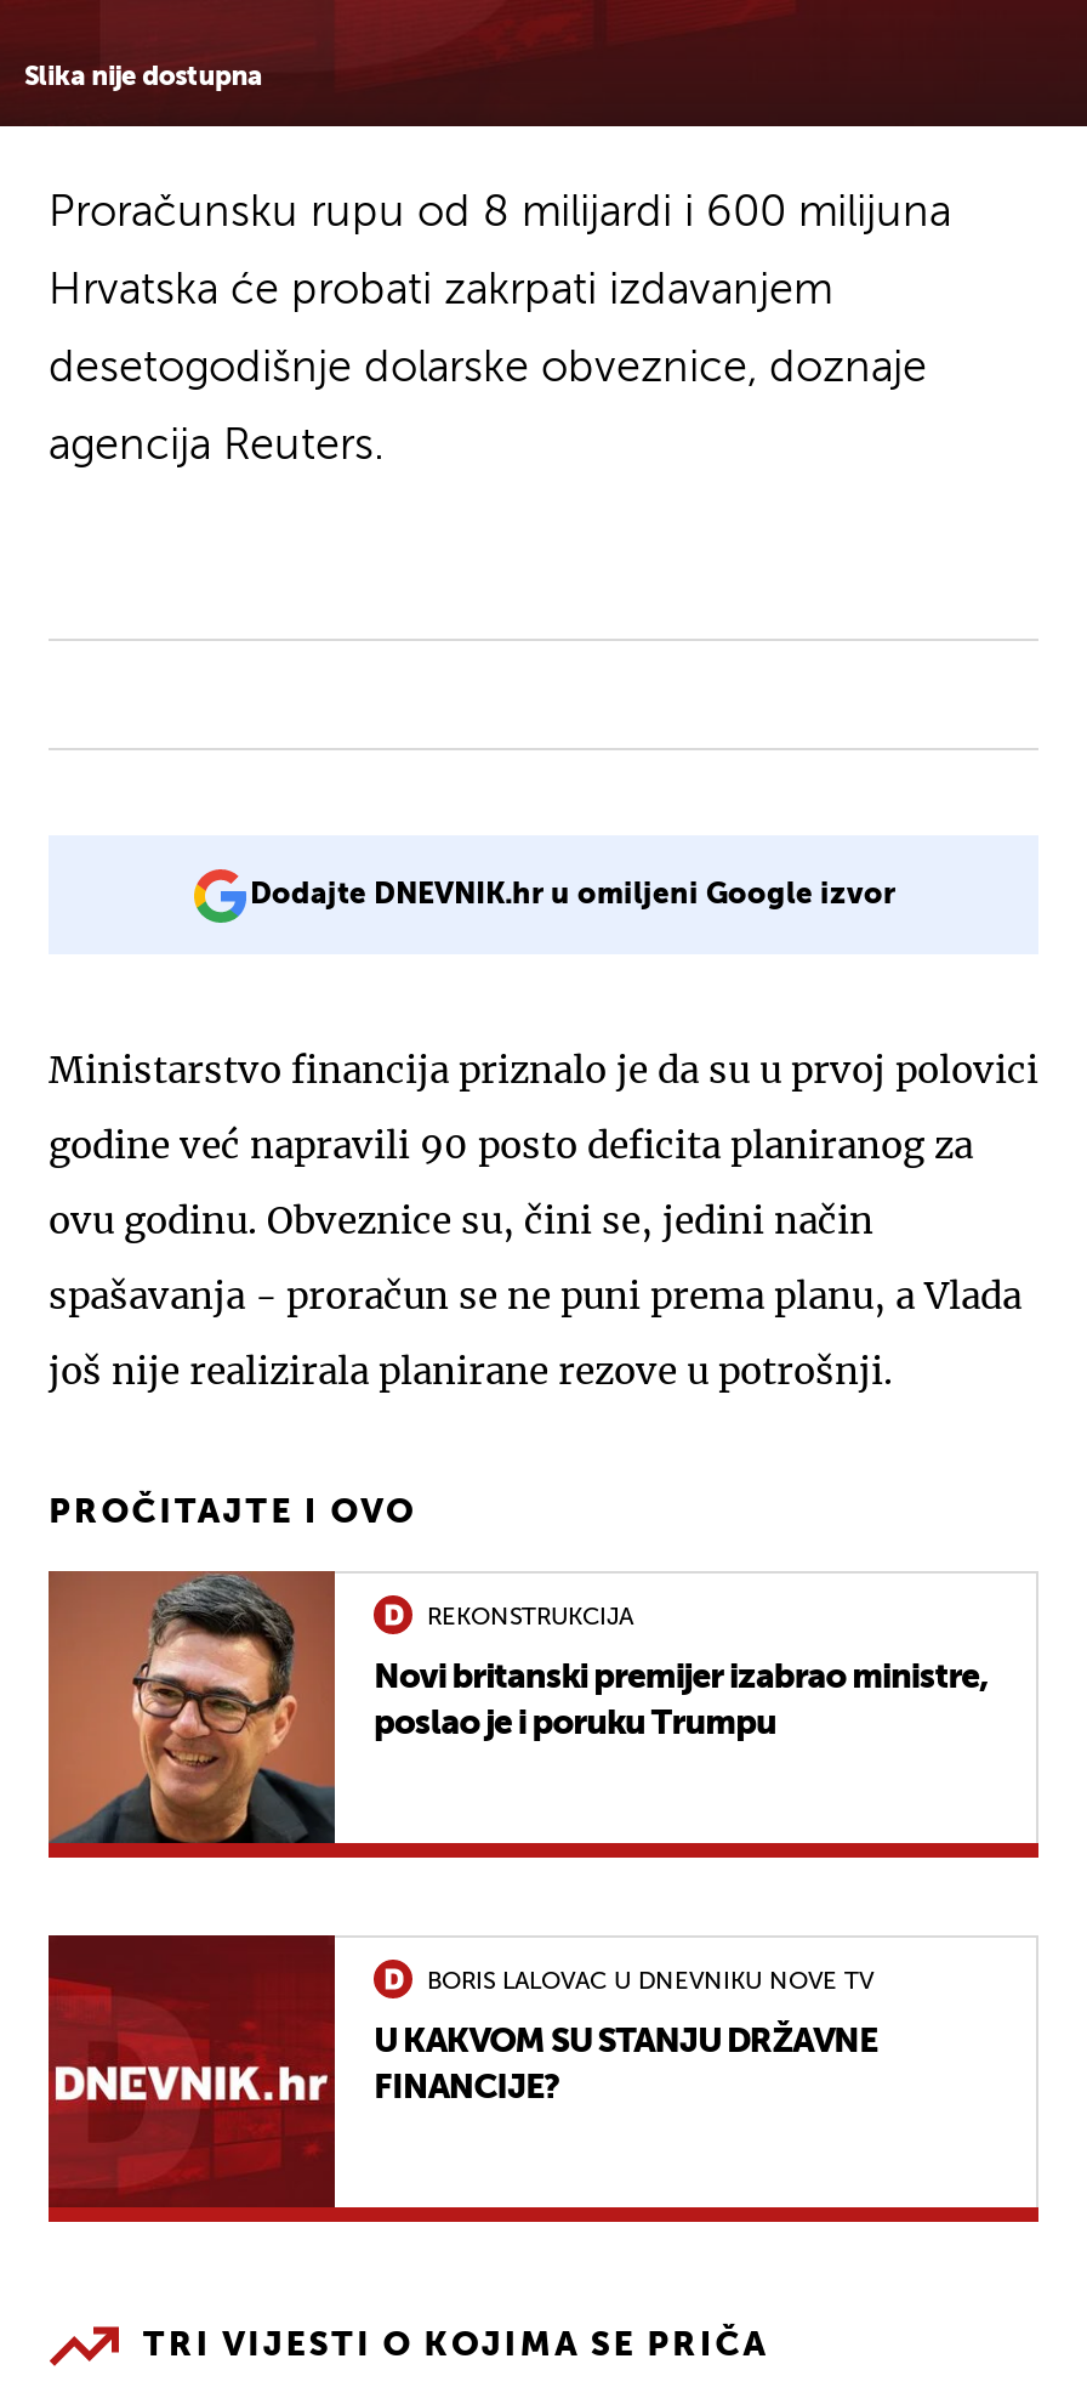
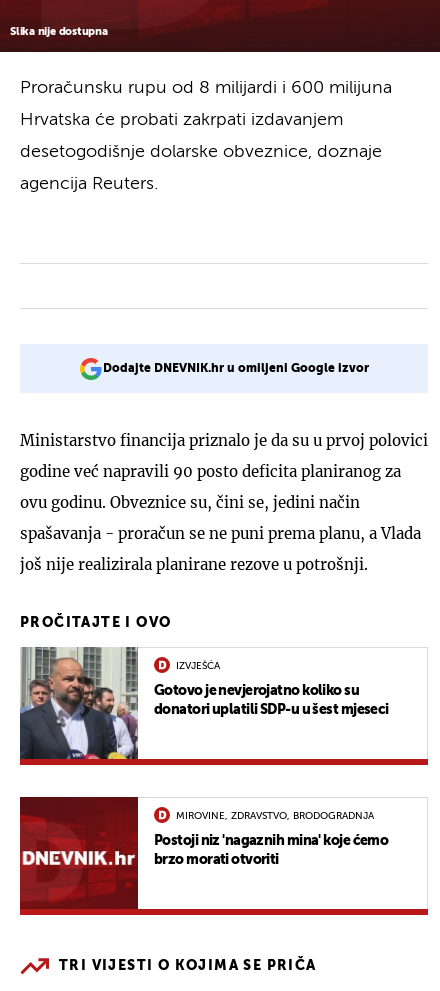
- [image]
- Novi britanski premijer izabrao ministre,
- poslao je i poruku Trumpu
+ [image]
+ Gotovo je nevjerojatno koliko su
+ donatori uplatili SDP-u u šest mjeseci

- REKONSTRUKCIJA
+ IZVJEŠĆA

- BORIS LALOVAC U DNEVNIKU NOVE TV
+ MIROVINE, ZDRAVSTVO, BRODOGRADNJA

- U KAKVOM SU STANJU DRŽAVNE
- FINANCIJE?
+ Postoji niz 'nagaznih mina' koje ćemo
+ brzo morati otvoriti
